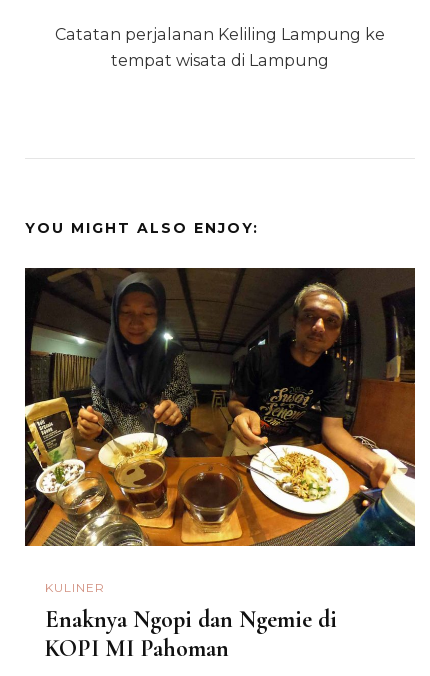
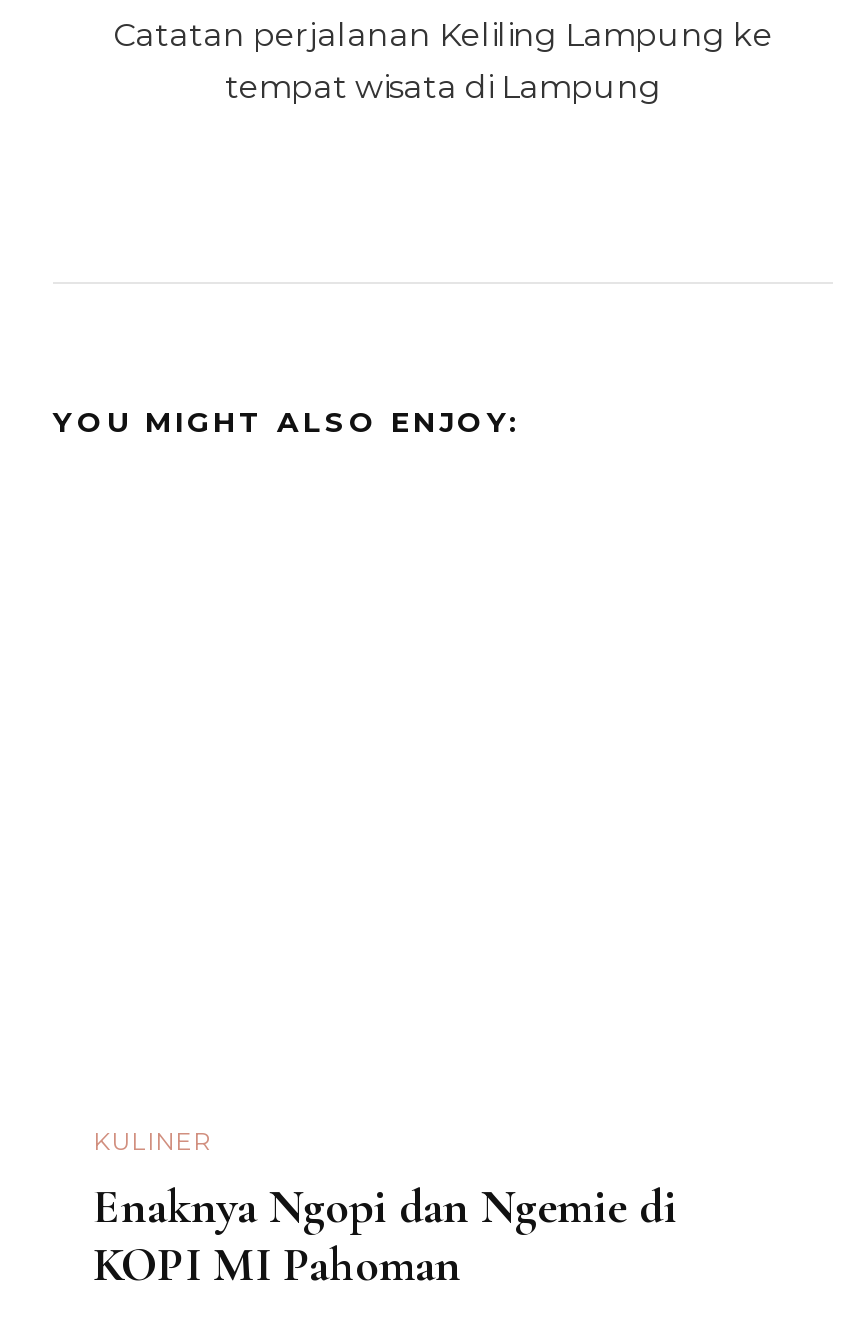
- [image]
